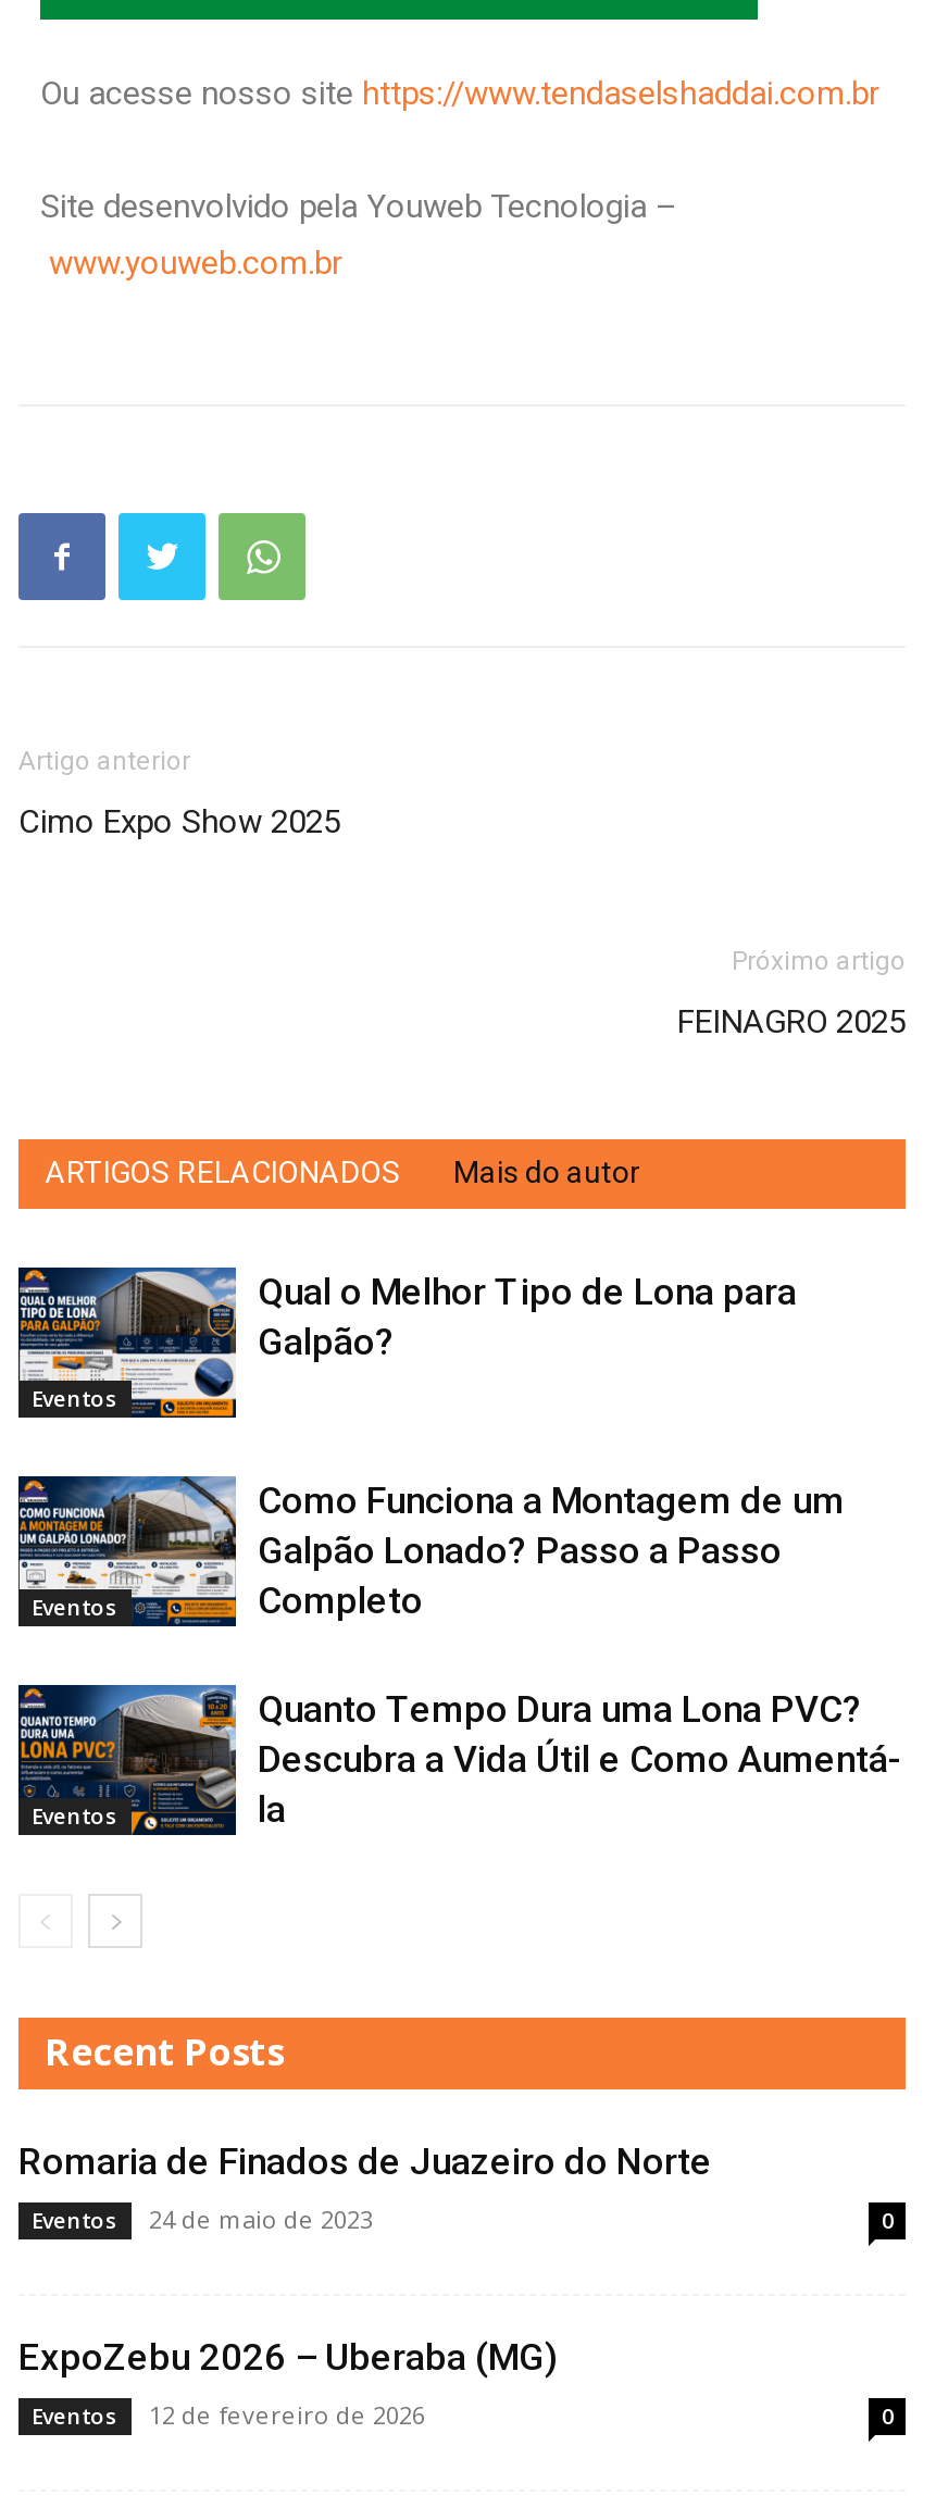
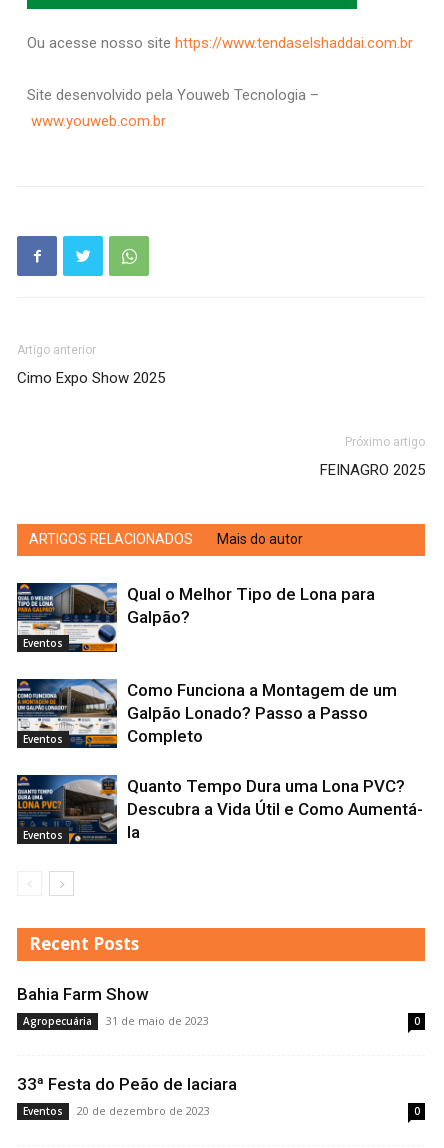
- Romaria de Finados de Juazeiro do Norte
+ Bahia Farm Show

- Eventos
- 24 de maio de 2023
+ Agropecuária
+ 31 de maio de 2023

- ExpoZebu 2026 – Uberaba (MG)
+ 33ª Festa do Peão de Iaciara

- 12 de fevereiro de 2026
+ 20 de dezembro de 2023
